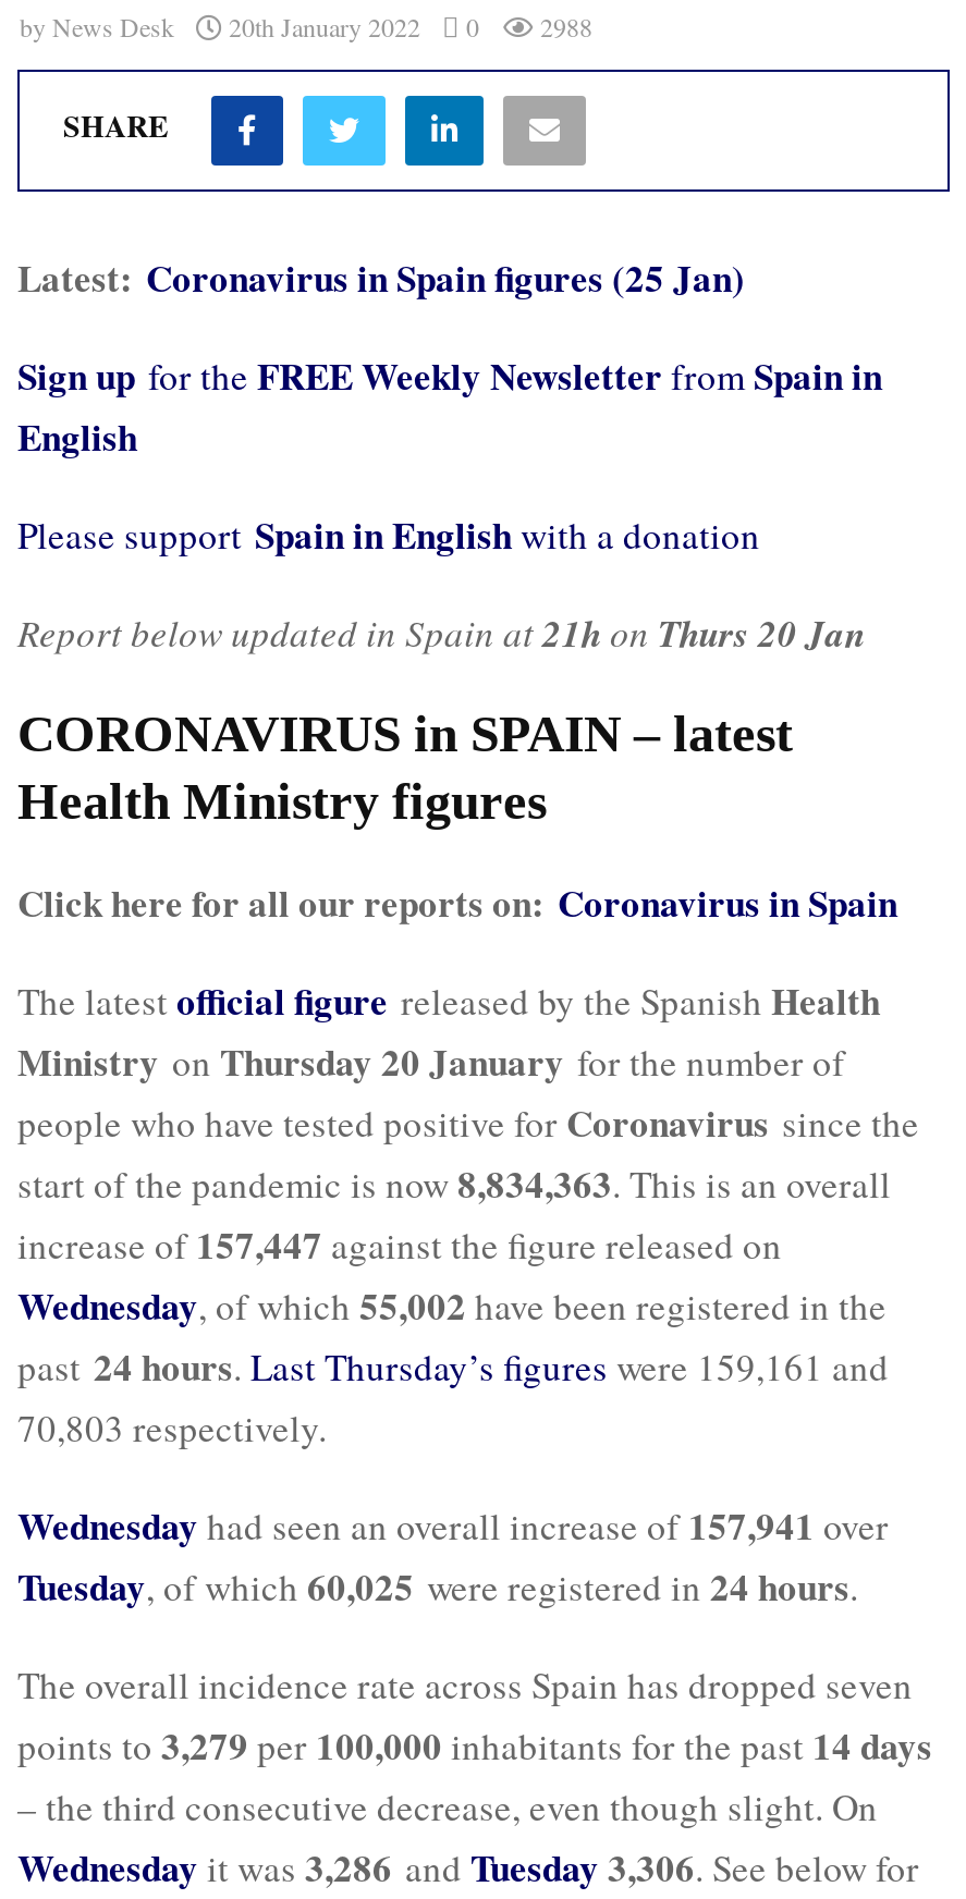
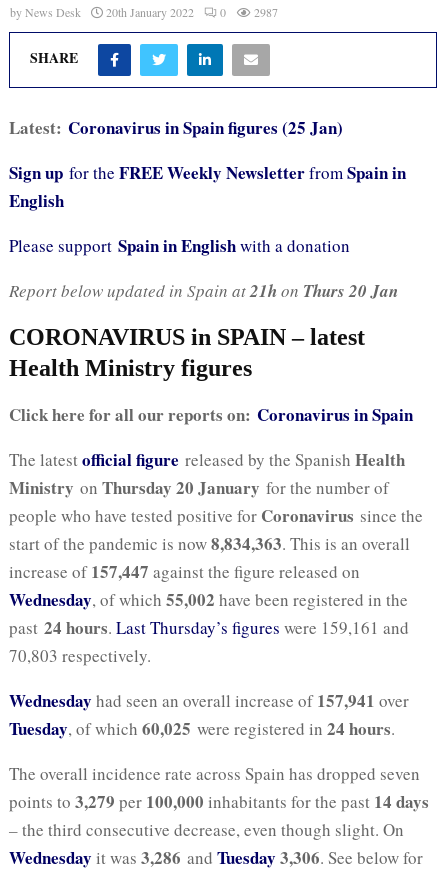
- by News Desk 20th January 2022 0 2988
+ by News Desk 20th January 2022 0 2987
